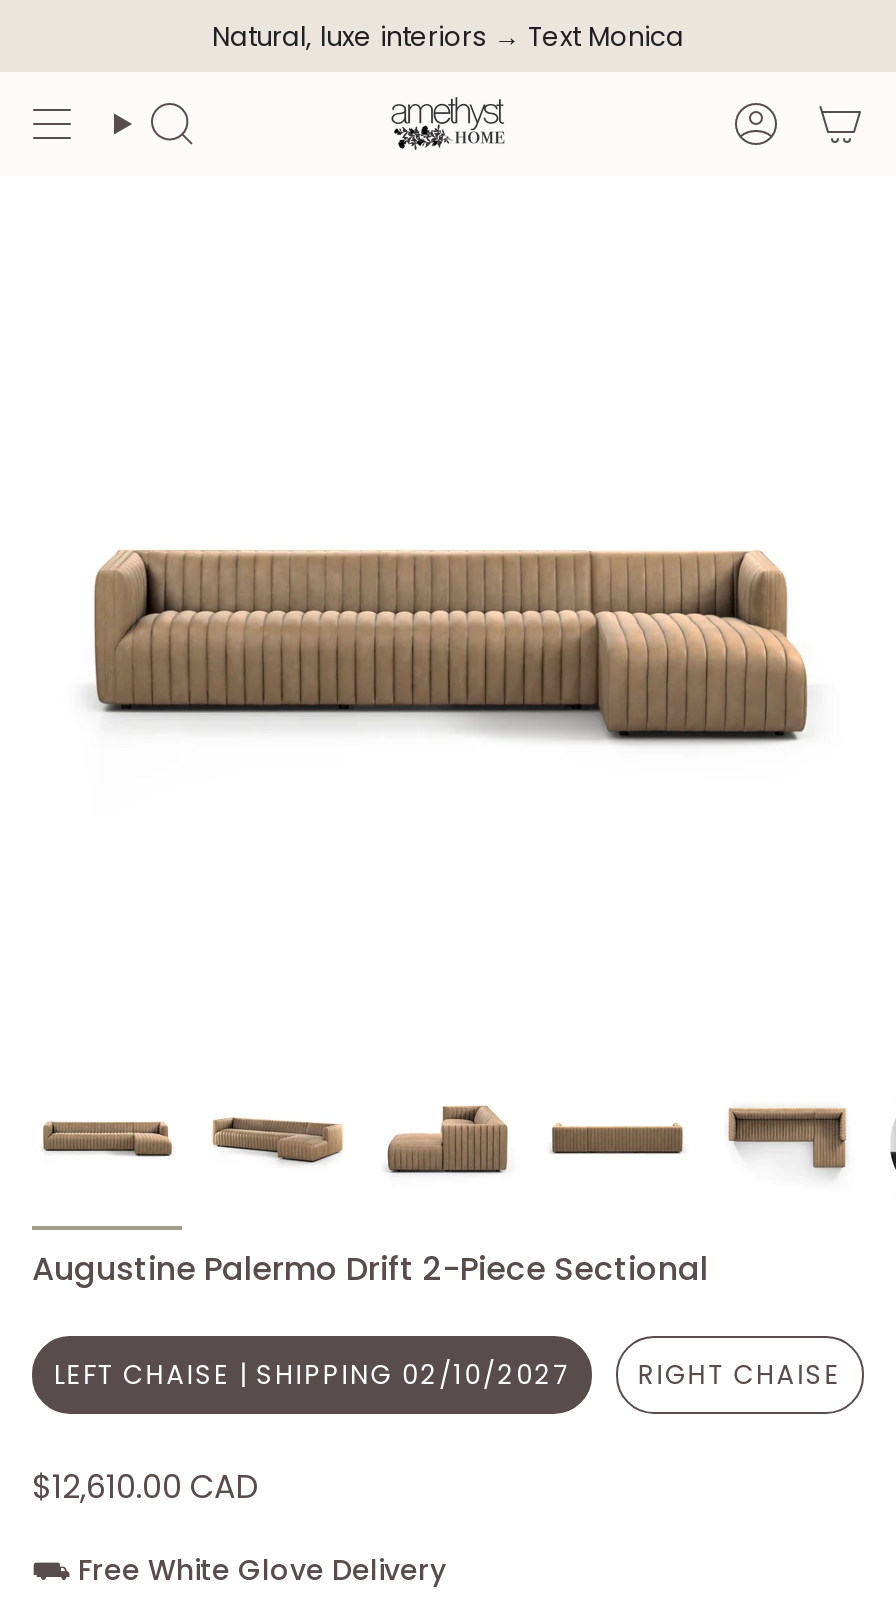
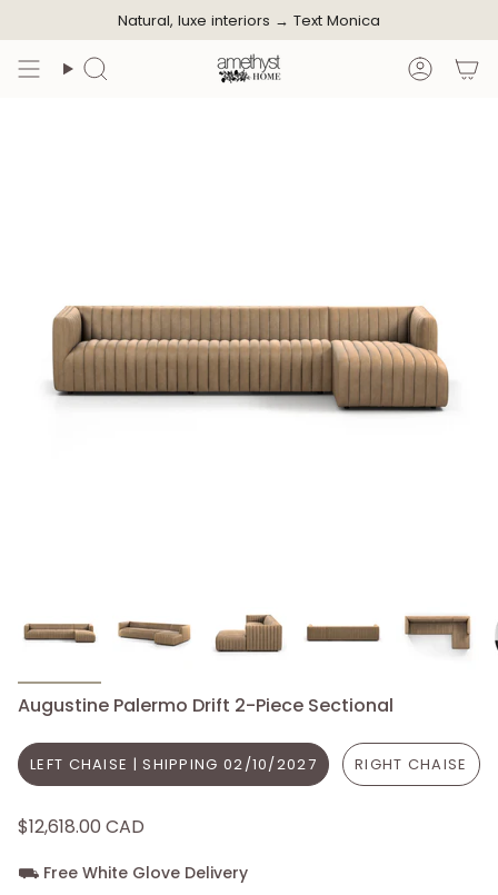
- $12,610.00 CAD
+ $12,618.00 CAD
